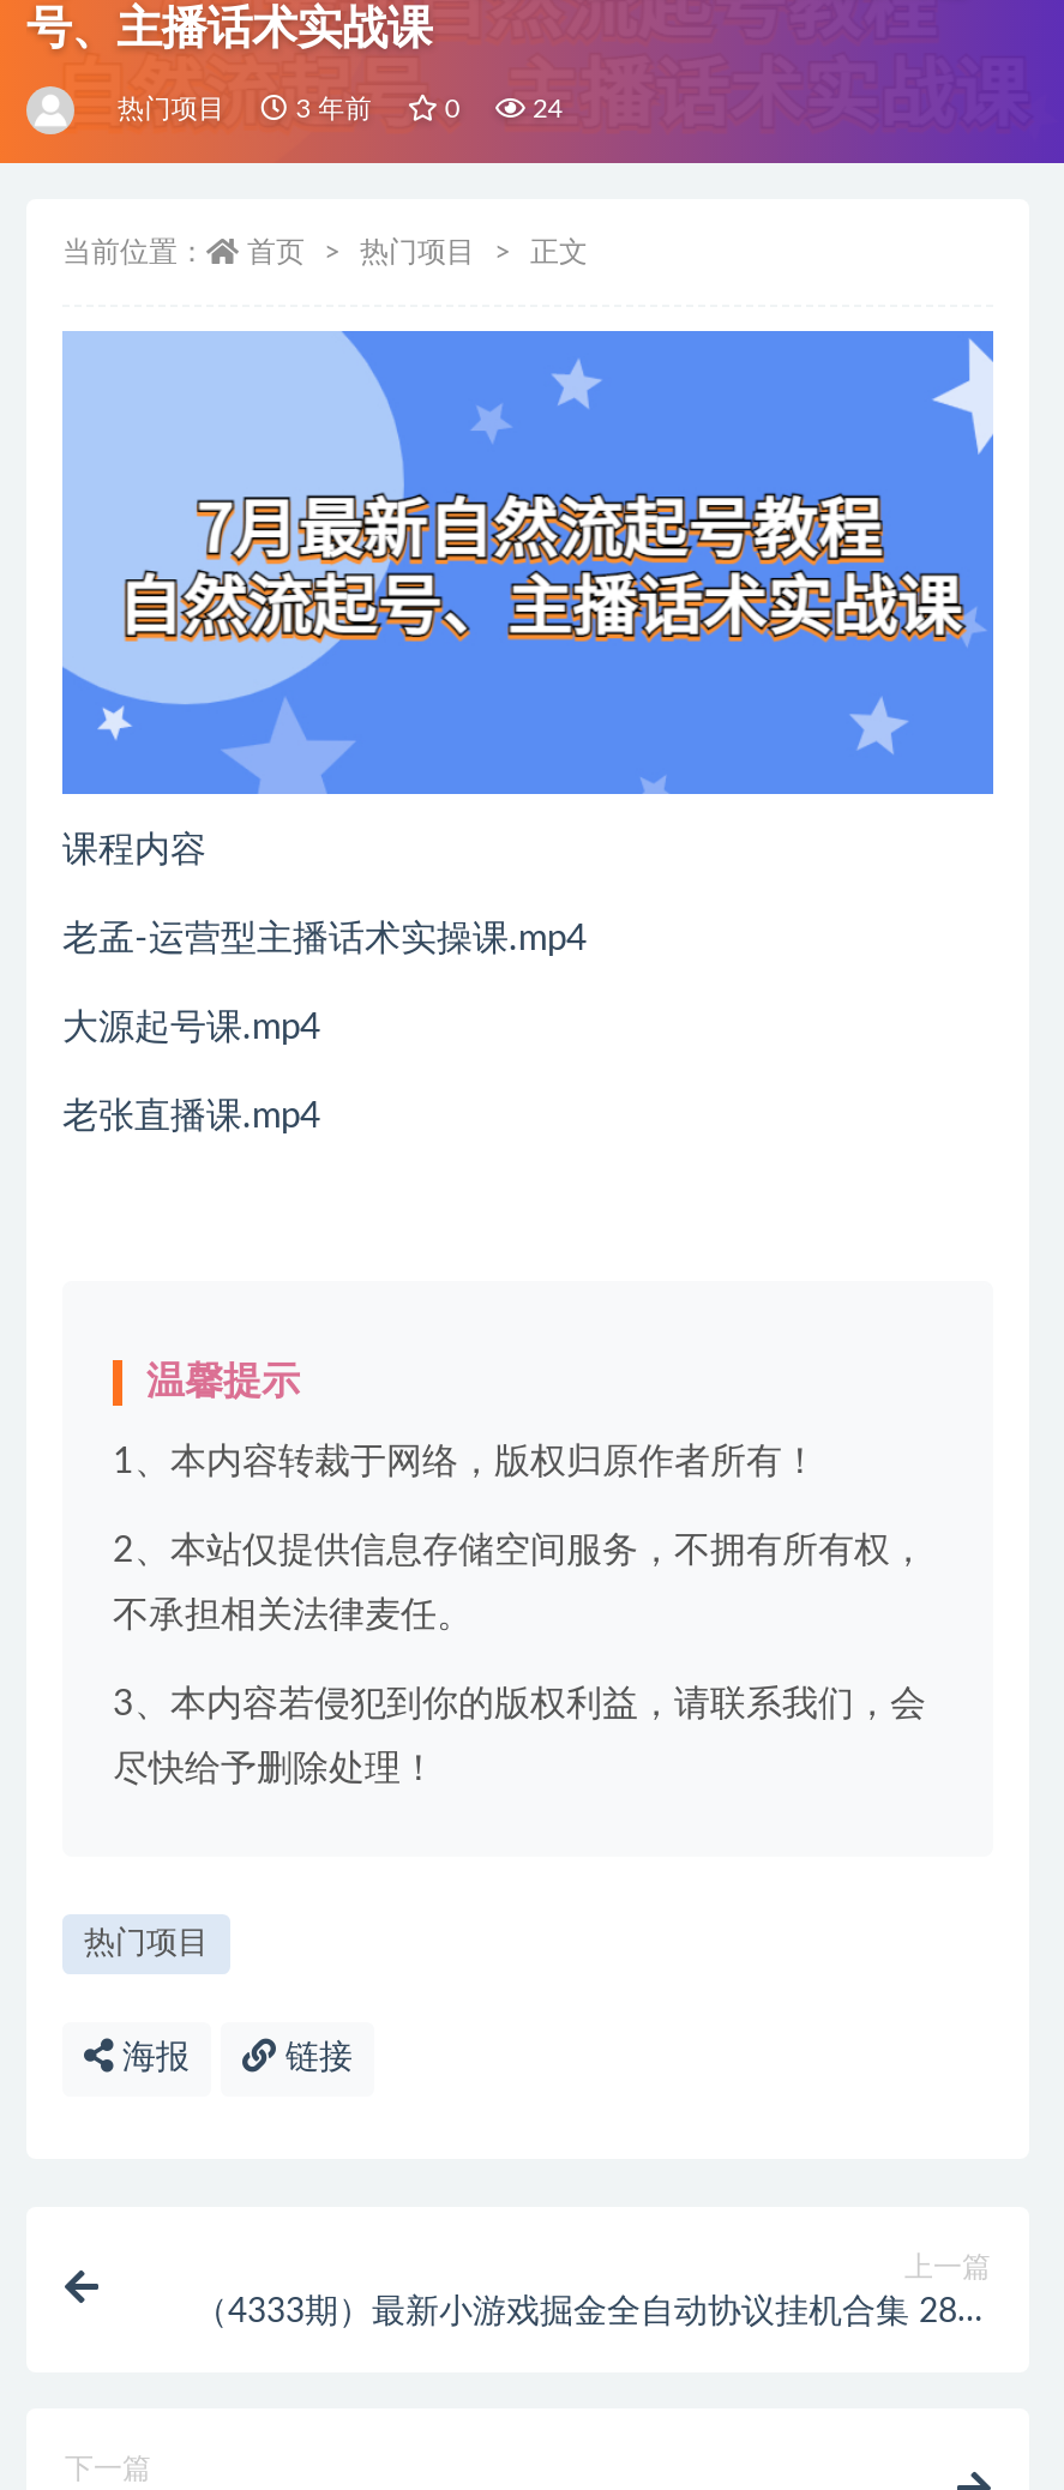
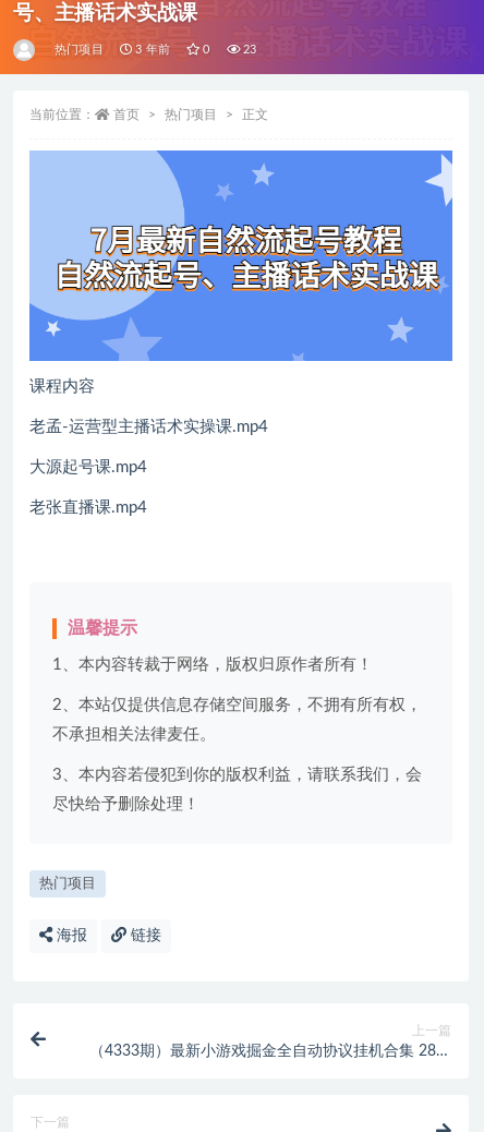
- 24
+ 23
